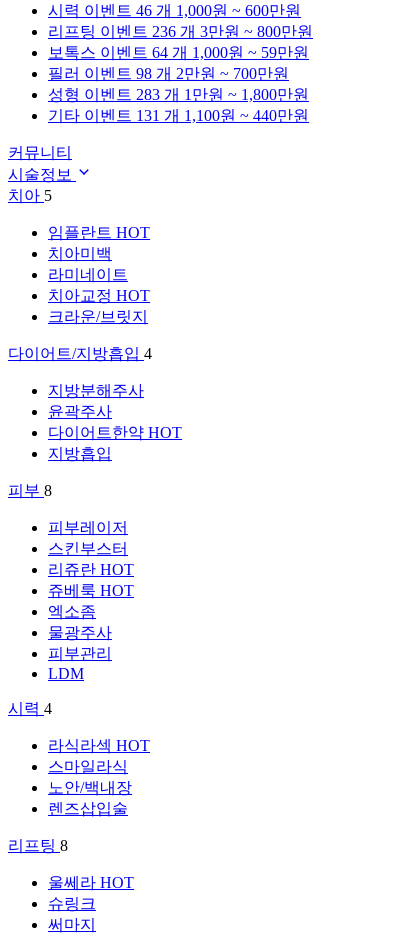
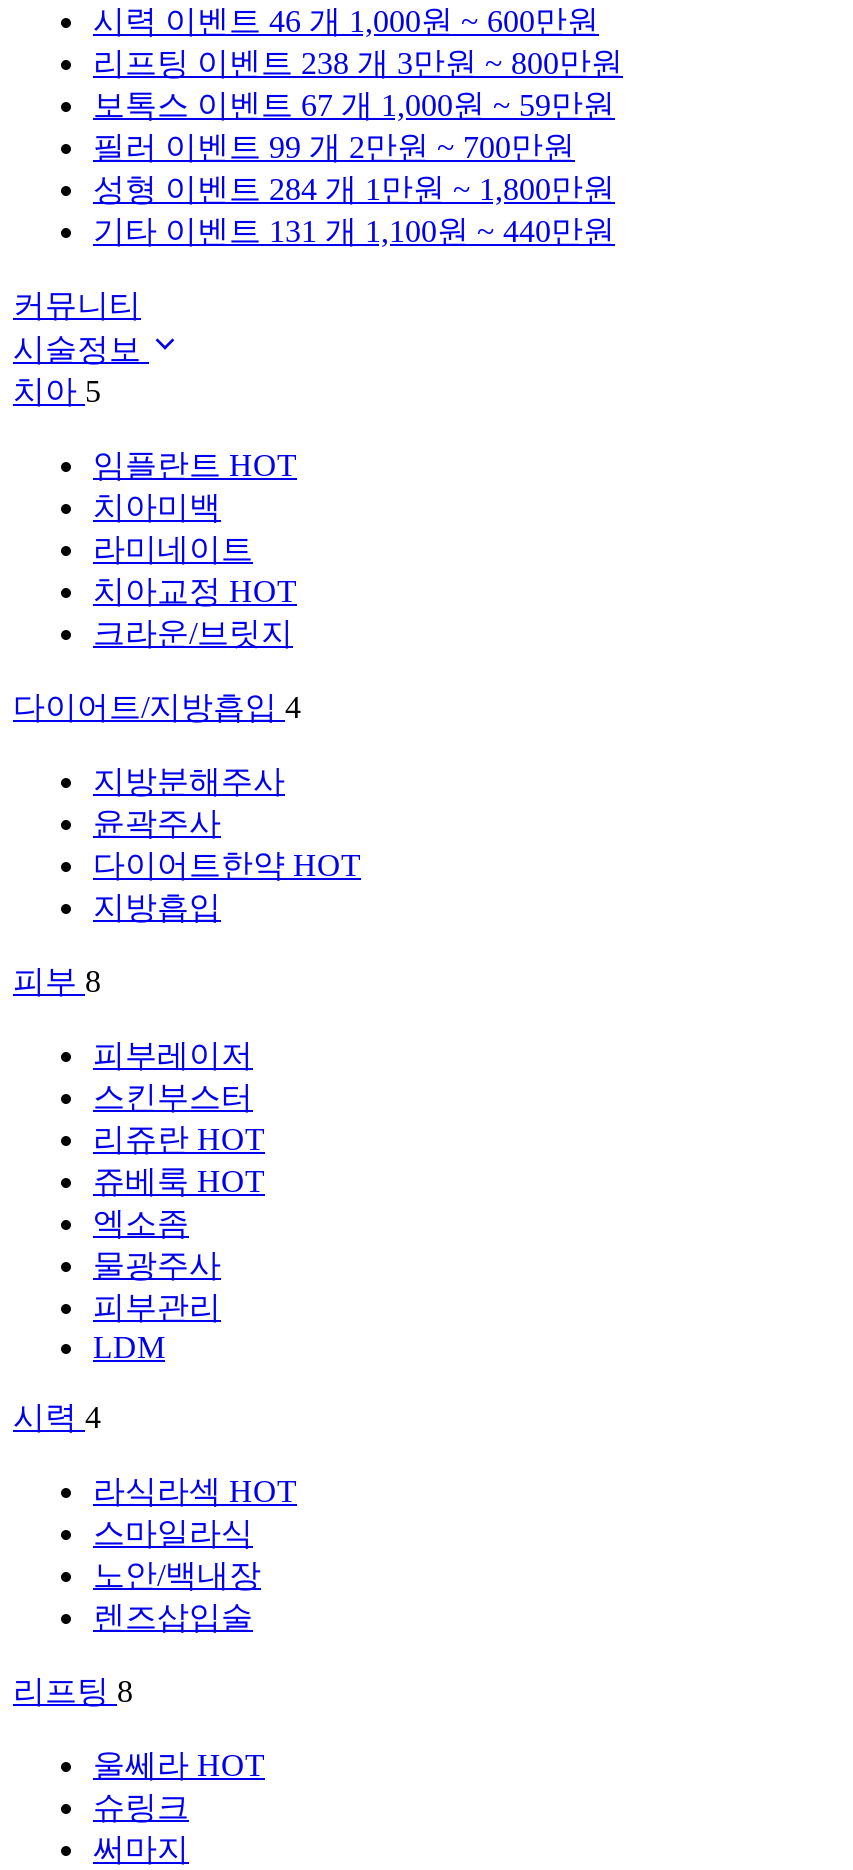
- 리프팅 이벤트 236 개 3만원 ~ 800만원
+ 리프팅 이벤트 238 개 3만원 ~ 800만원

- 보톡스 이벤트 64 개 1,000원 ~ 59만원
+ 보톡스 이벤트 67 개 1,000원 ~ 59만원

- 필러 이벤트 98 개 2만원 ~ 700만원
+ 필러 이벤트 99 개 2만원 ~ 700만원

- 성형 이벤트 283 개 1만원 ~ 1,800만원
+ 성형 이벤트 284 개 1만원 ~ 1,800만원
